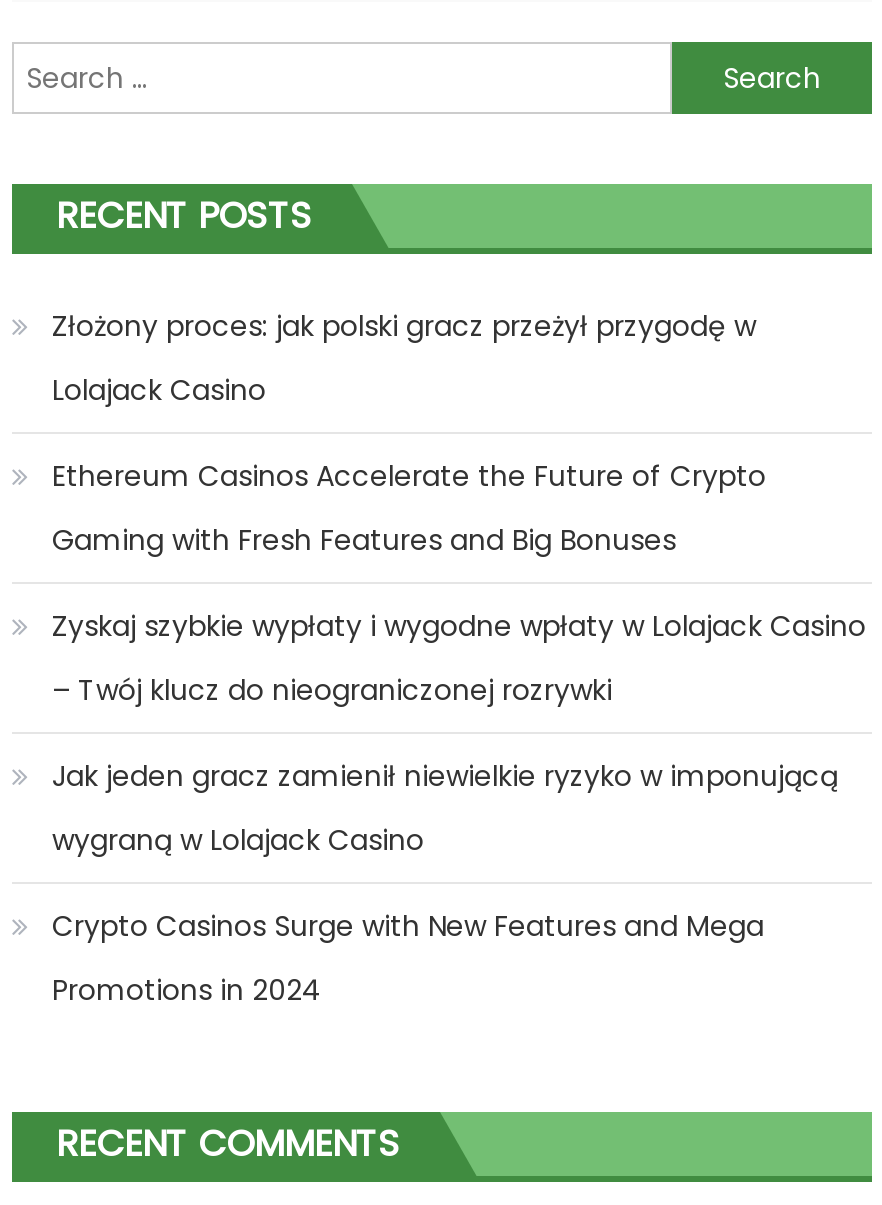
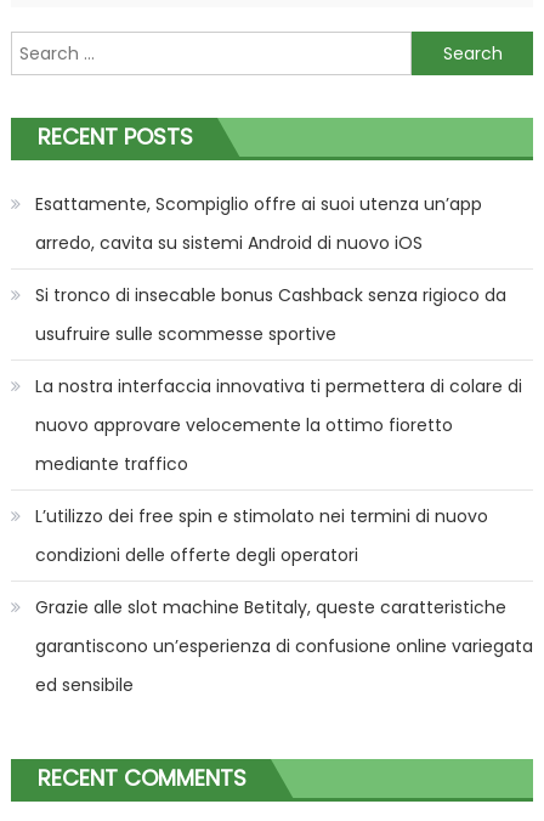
- Złożony proces: jak polski gracz przeżył przygodę w
- Lolajack Casino
- Ethereum Casinos Accelerate the Future of Crypto
- Gaming with Fresh Features and Big Bonuses
- Zyskaj szybkie wypłaty i wygodne wpłaty w Lolajack Casino
- – Twój klucz do nieograniczonej rozrywki
- Jak jeden gracz zamienił niewielkie ryzyko w imponującą
- wygraną w Lolajack Casino
- Crypto Casinos Surge with New Features and Mega
- Promotions in 2024
+ Esattamente, Scompiglio offre ai suoi utenza un’app
+ arredo, cavita su sistemi Android di nuovo iOS
+ Si tronco di insecable bonus Cashback senza rigioco da
+ usufruire sulle scommesse sportive
+ La nostra interfaccia innovativa ti permettera di colare di
+ nuovo approvare velocemente la ottimo fioretto
+ mediante traffico
+ L’utilizzo dei free spin e stimolato nei termini di nuovo
+ condizioni delle offerte degli operatori
+ Grazie alle slot machine Betitaly, queste caratteristiche
+ garantiscono un’esperienza di confusione online variegata
+ ed sensibile
